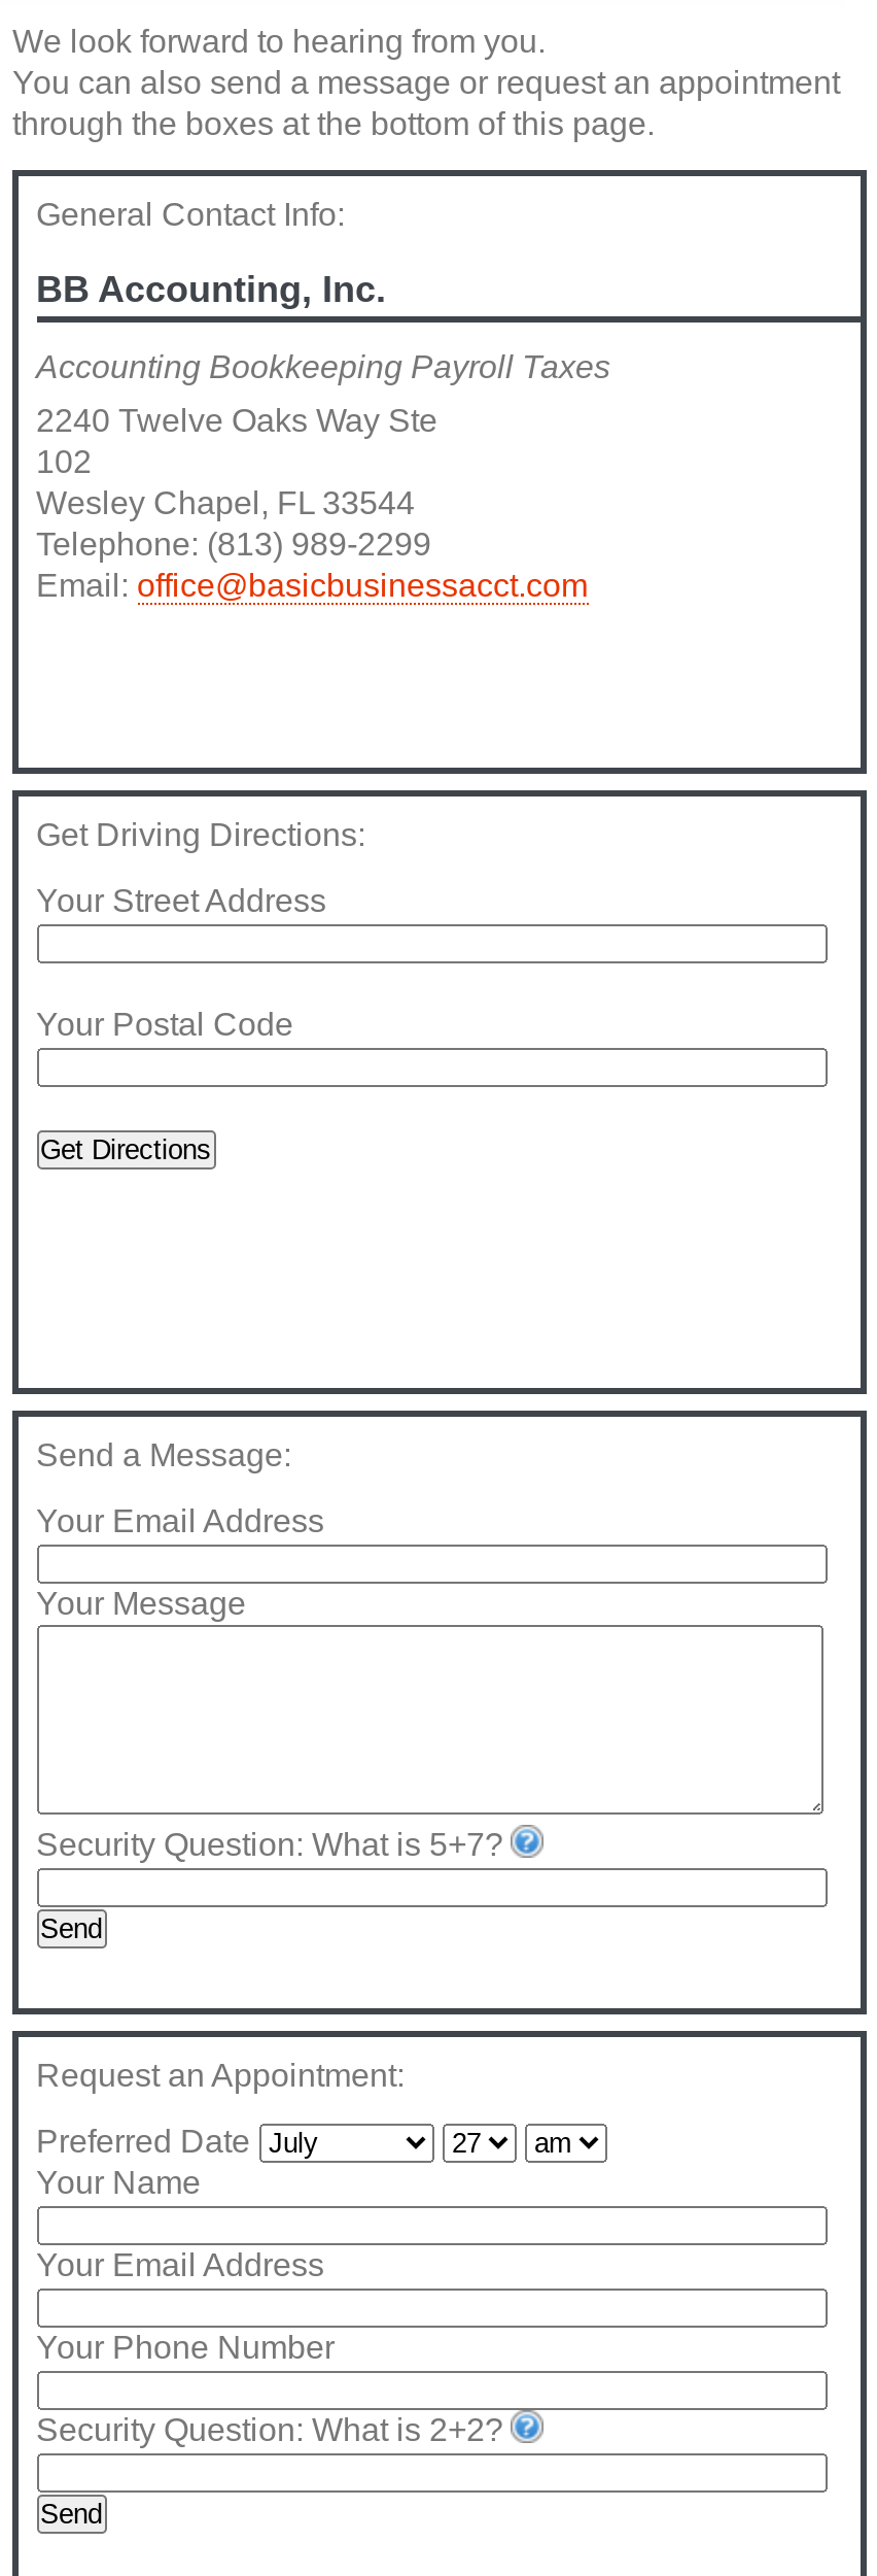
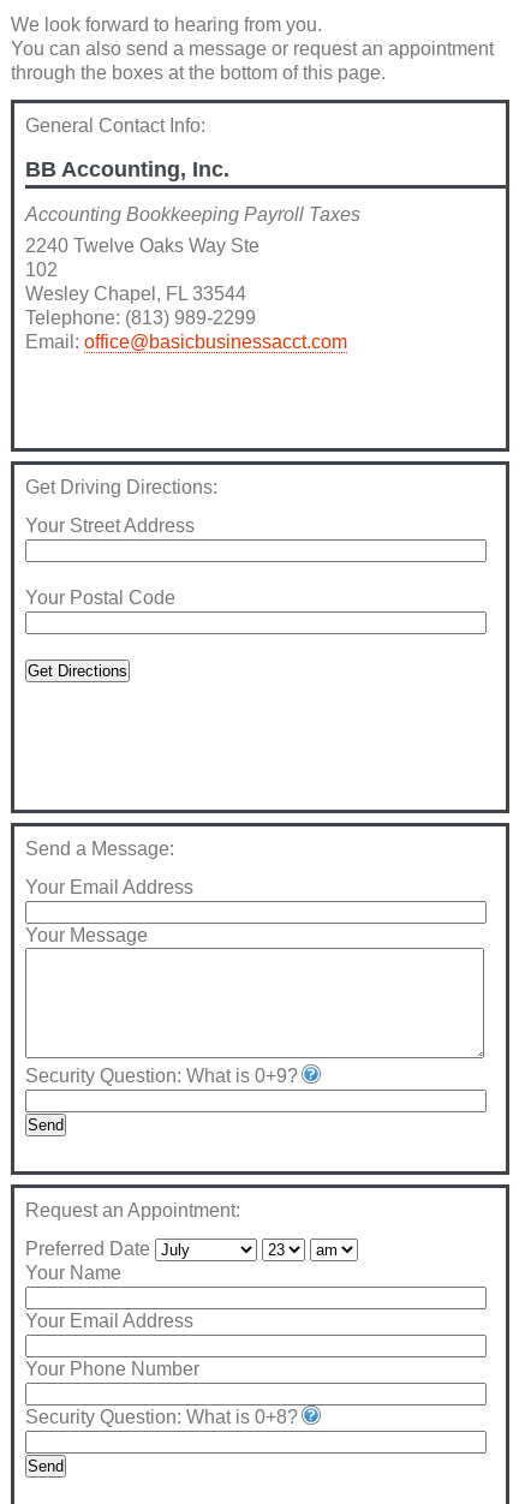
- Security Question: What is 5+7?
+ Security Question: What is 0+9?

- Security Question: What is 2+2?
+ Security Question: What is 0+8?
